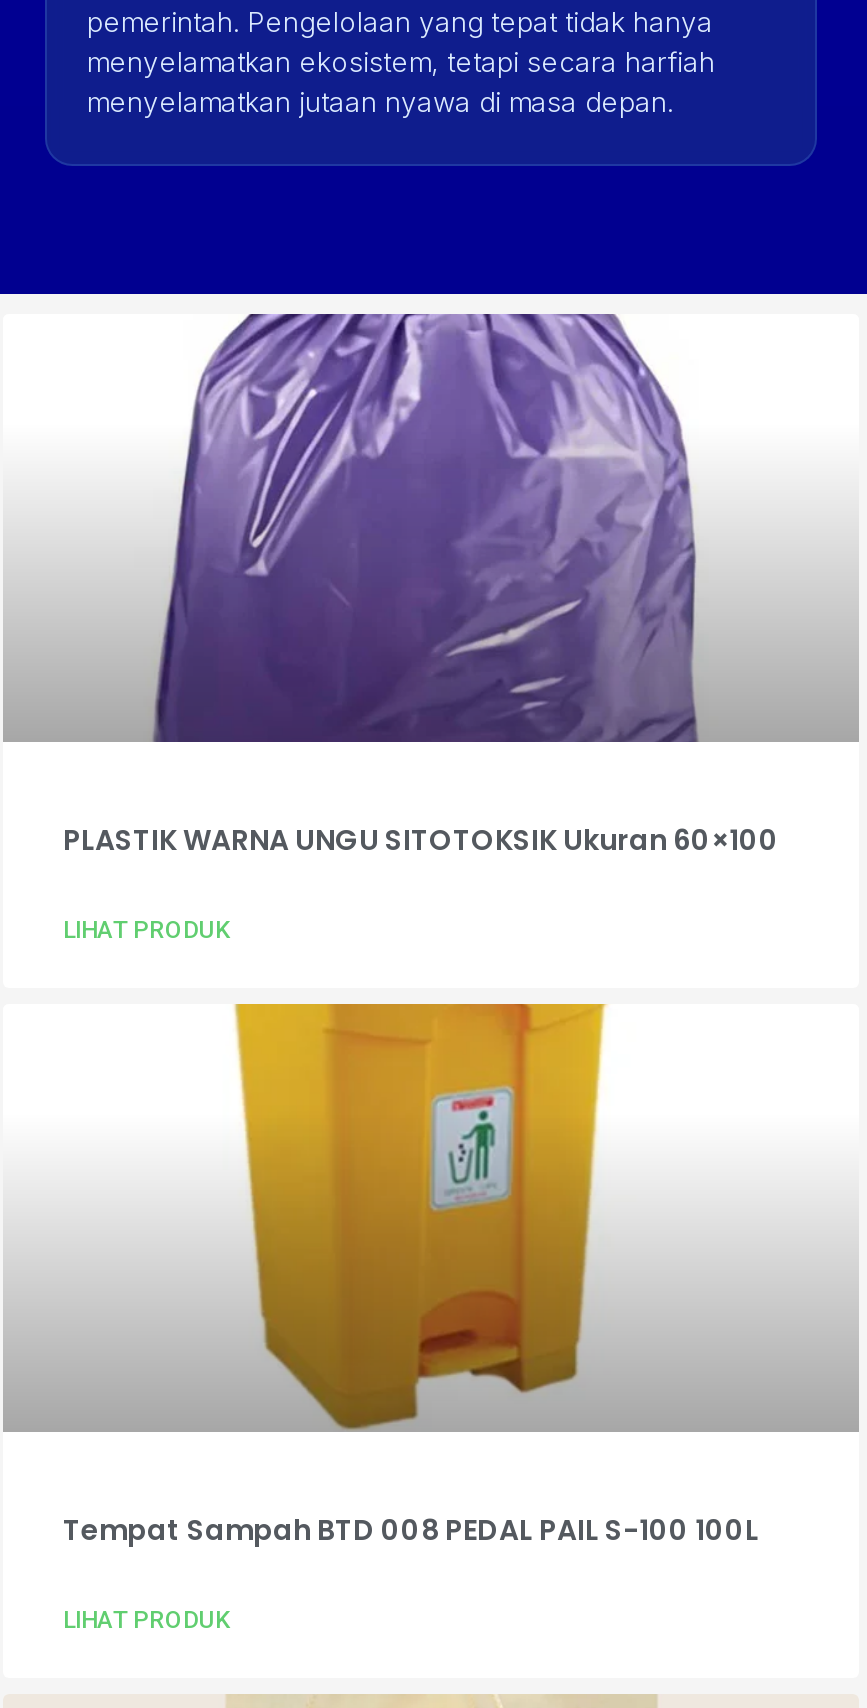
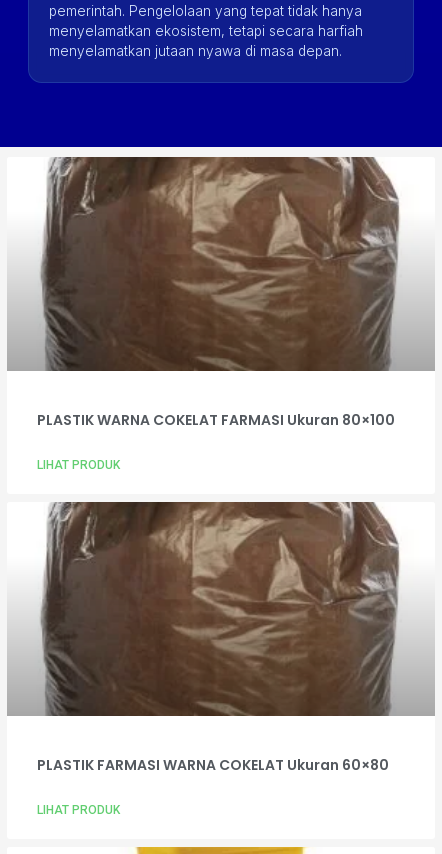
- [image]
- PLASTIK WARNA UNGU SITOTOKSIK Ukuran 60×100
+ [image]
+ PLASTIK WARNA COKELAT FARMASI Ukuran 80×100

- [image]
+ [image]

- Tempat Sampah BTD 008 PEDAL PAIL S-100 100L
+ PLASTIK FARMASI WARNA COKELAT Ukuran 60×80
